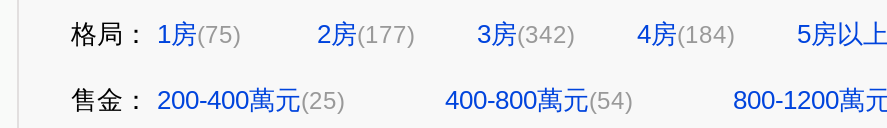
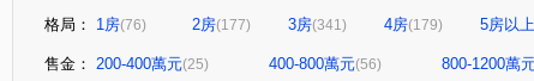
- 格局： 1房(75)
+ 格局： 1房(76)

- 3房(342)
+ 3房(341)

- 4房(184)
+ 4房(179)

- 400-800萬元(54)
+ 400-800萬元(56)
